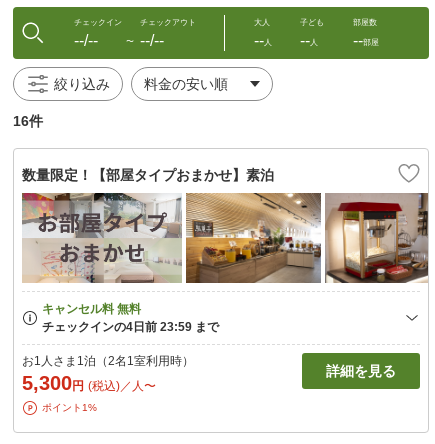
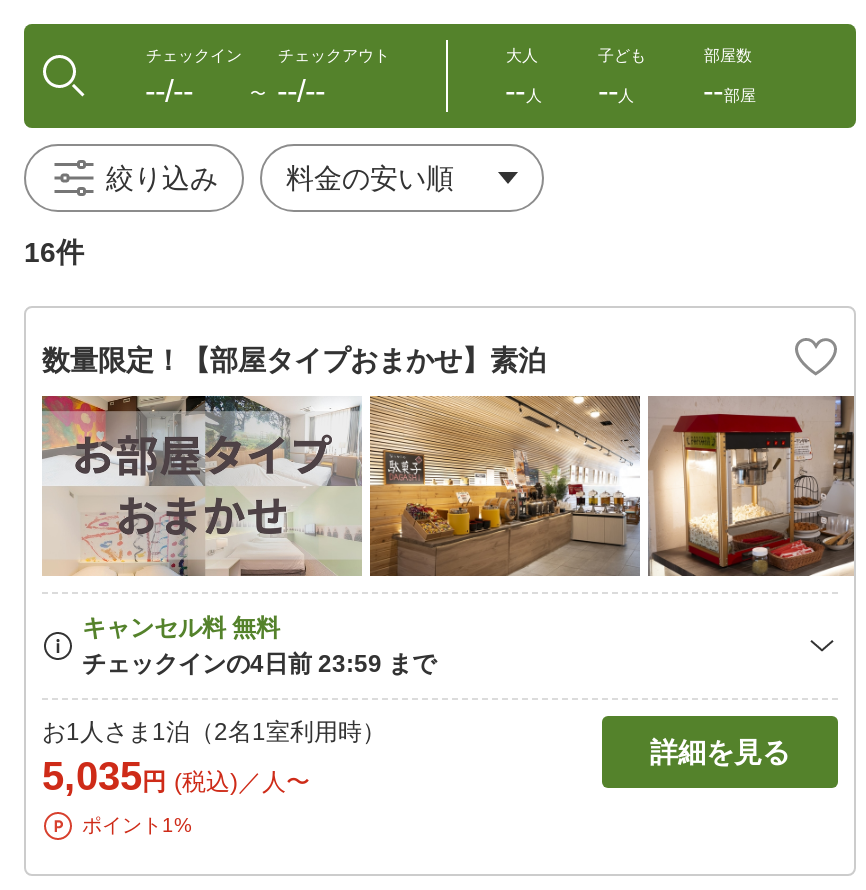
- 5,300円 (税込)／人〜
+ 5,035円 (税込)／人〜
